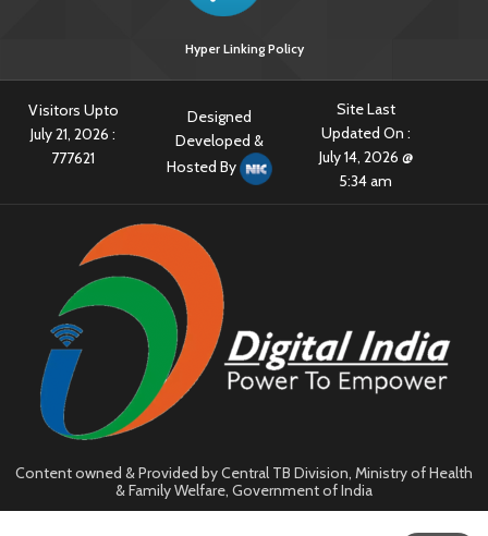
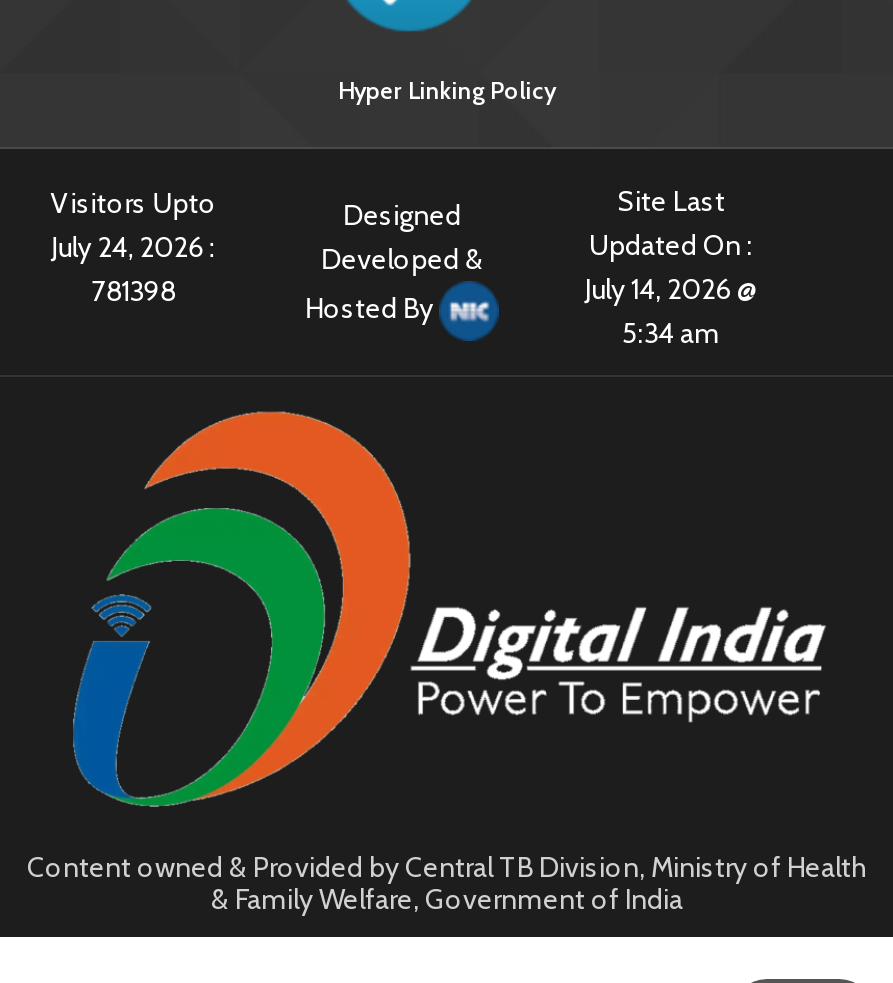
- July 21, 2026 :
+ July 24, 2026 :

- 777621
+ 781398
